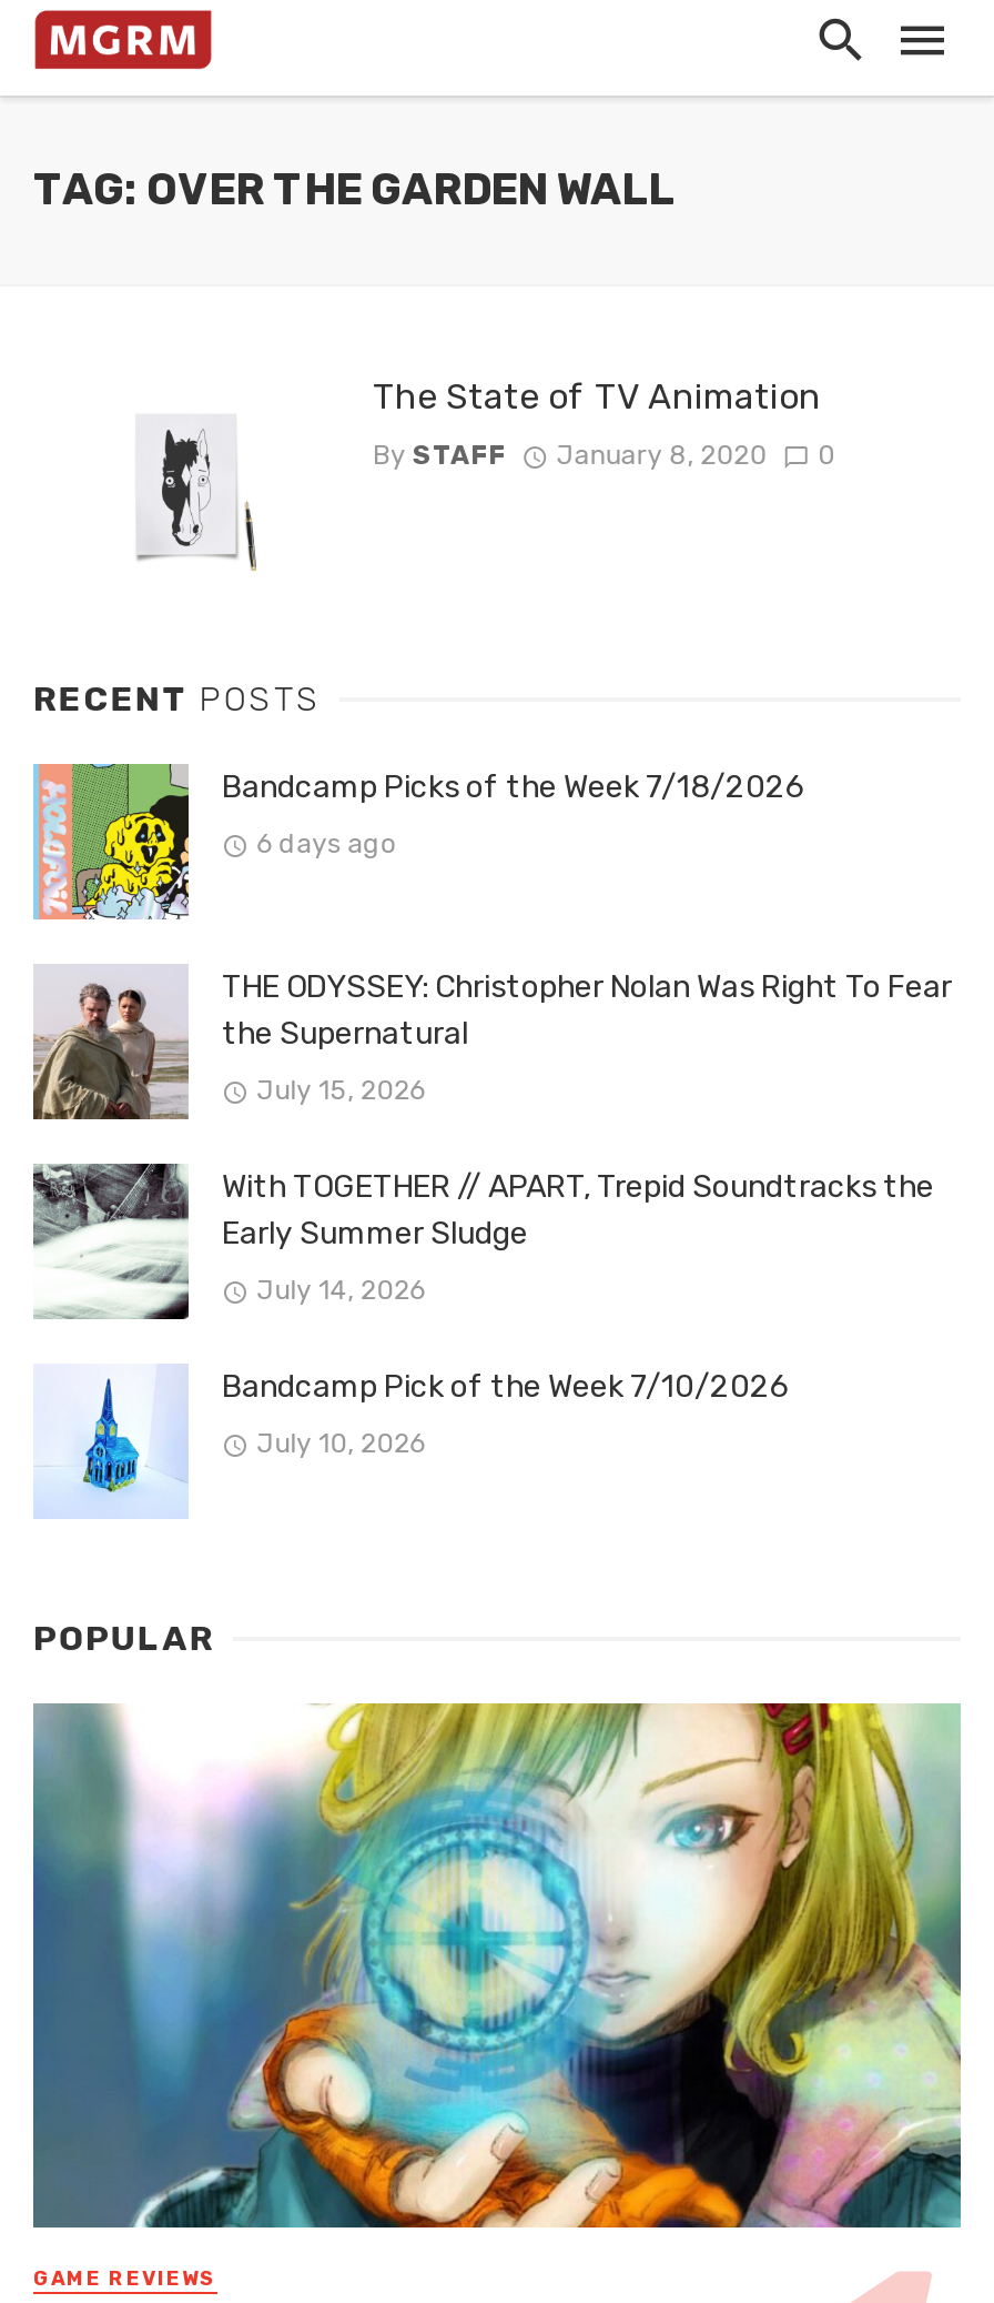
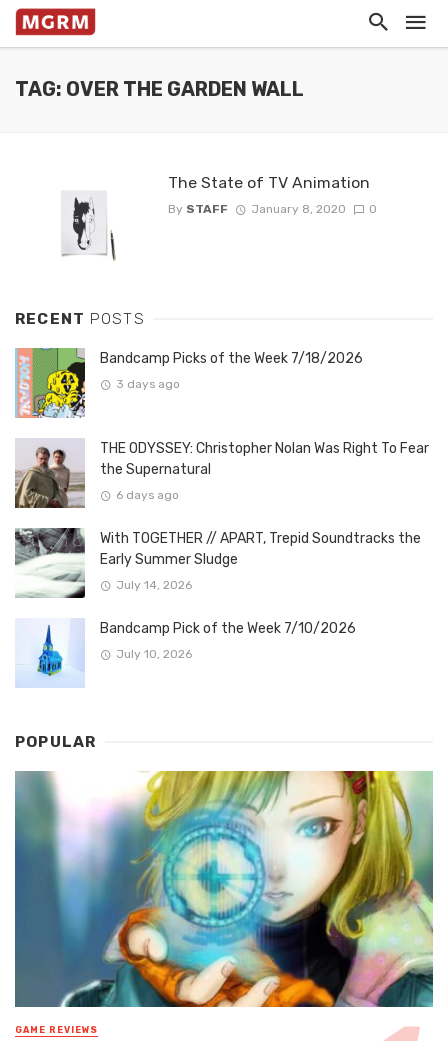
- 6 days ago
+ 3 days ago

- July 15, 2026
+ 6 days ago
